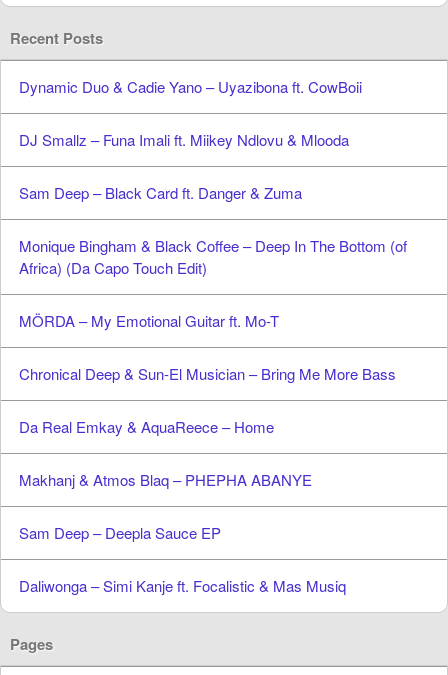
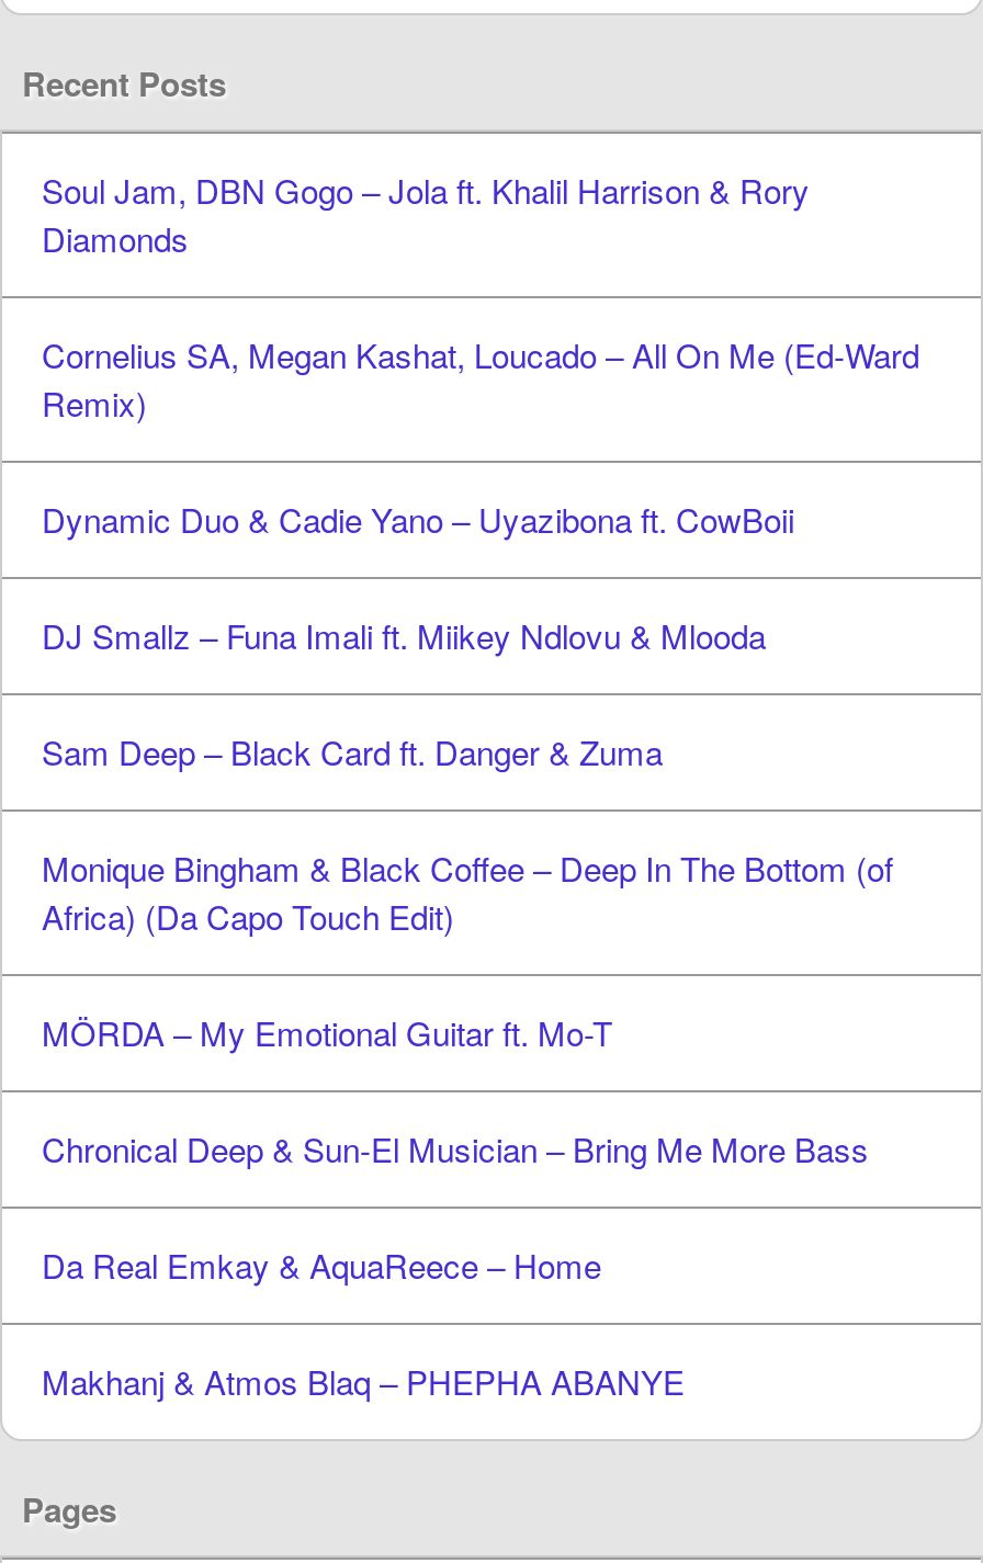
+ Soul Jam, DBN Gogo – Jola ft. Khalil Harrison & Rory
+ Diamonds
+ Cornelius SA, Megan Kashat, Loucado – All On Me (Ed-Ward
+ Remix)

moved down: Dynamic Duo & Cadie Yano – Uyazibona ft. CowBoii | DJ Smallz – Funa Imali ft. Miikey Ndlovu & Mlooda | Sam Deep – Black Card ft. Danger & Zuma | ... | Da Real Emkay & AquaReece – Home | Makhanj & Atmos Blaq – PHEPHA ABANYE

- Sam Deep – Deepla Sauce EP
- Daliwonga – Simi Kanje ft. Focalistic & Mas Musiq
